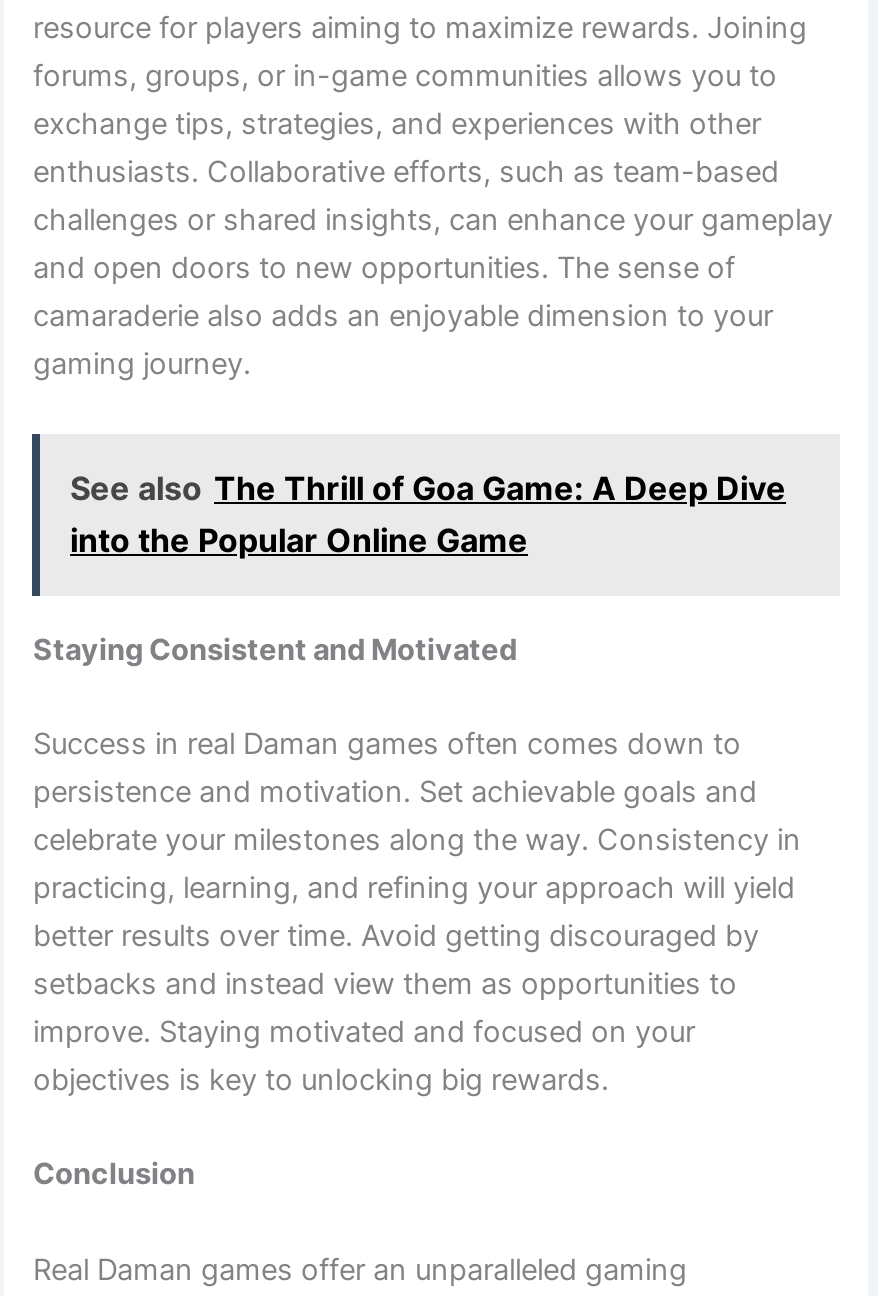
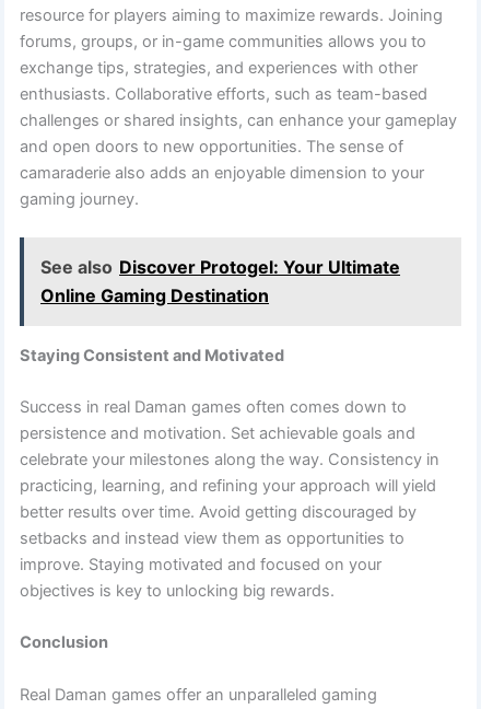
- See also The Thrill of Goa Game: A Deep Dive
- into the Popular Online Game
+ See also Discover Protogel: Your Ultimate
+ Online Gaming Destination
